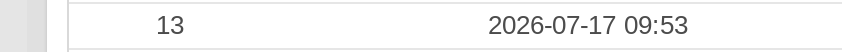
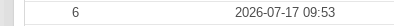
- 13
+ 6
